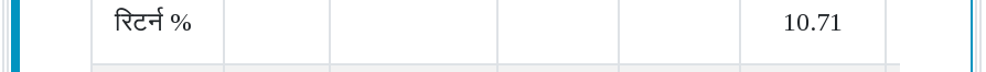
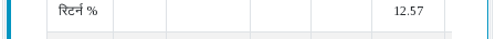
- 10.71
+ 12.57
